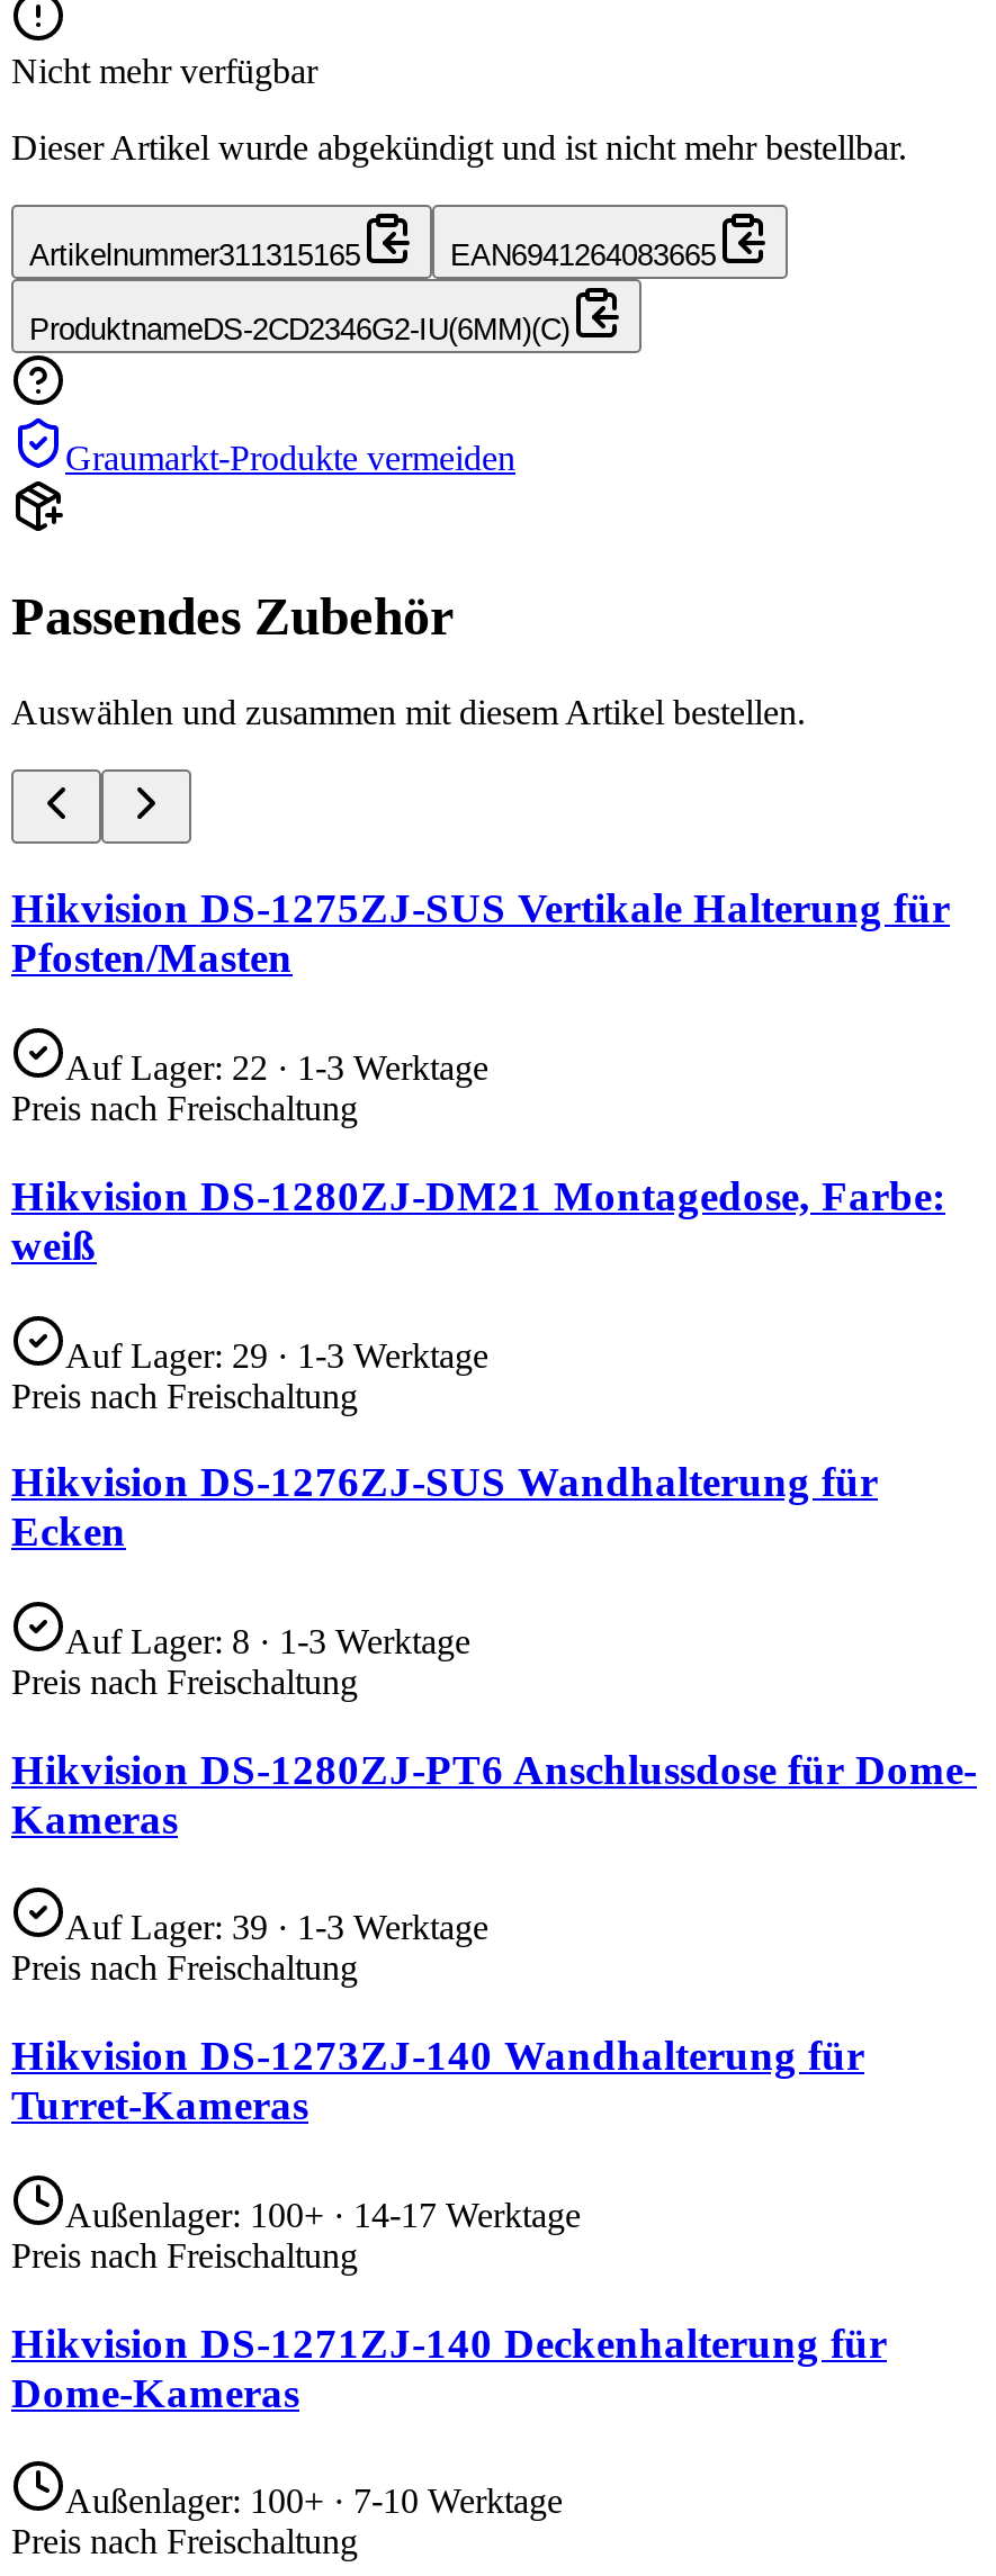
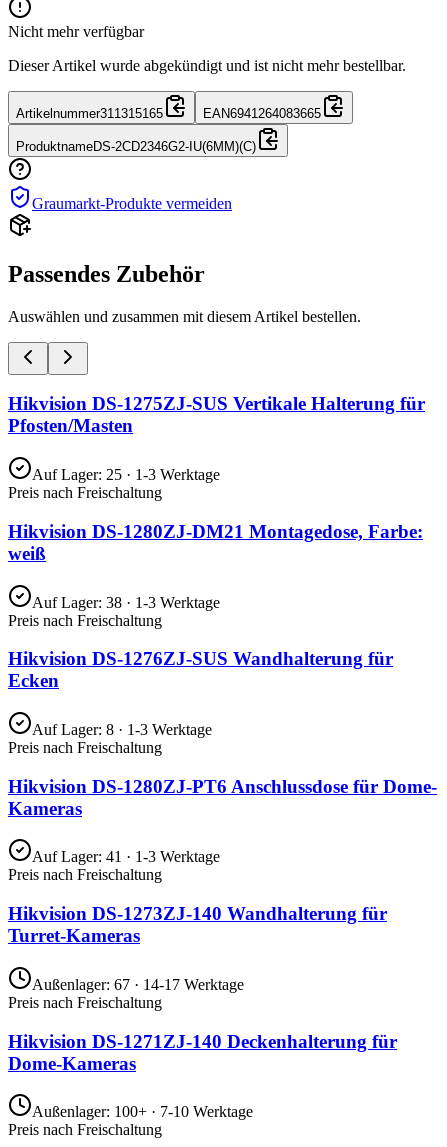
- Auf Lager: 22 · 1-3 Werktage
+ Auf Lager: 25 · 1-3 Werktage

- Auf Lager: 29 · 1-3 Werktage
+ Auf Lager: 38 · 1-3 Werktage

- Auf Lager: 39 · 1-3 Werktage
+ Auf Lager: 41 · 1-3 Werktage

- Außenlager: 100+ · 14-17 Werktage
+ Außenlager: 67 · 14-17 Werktage
